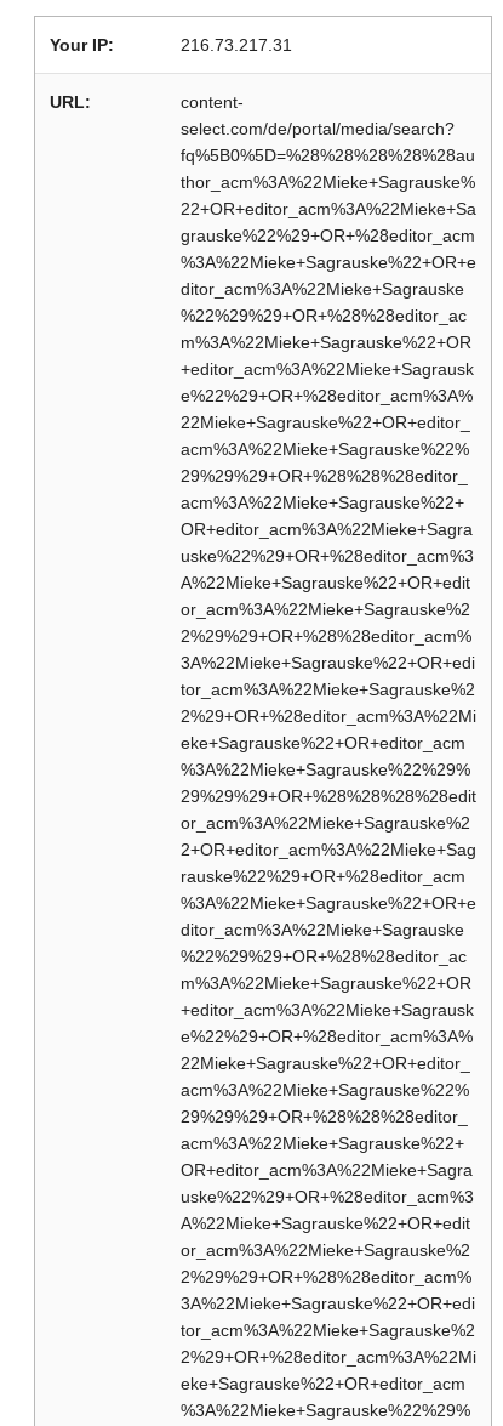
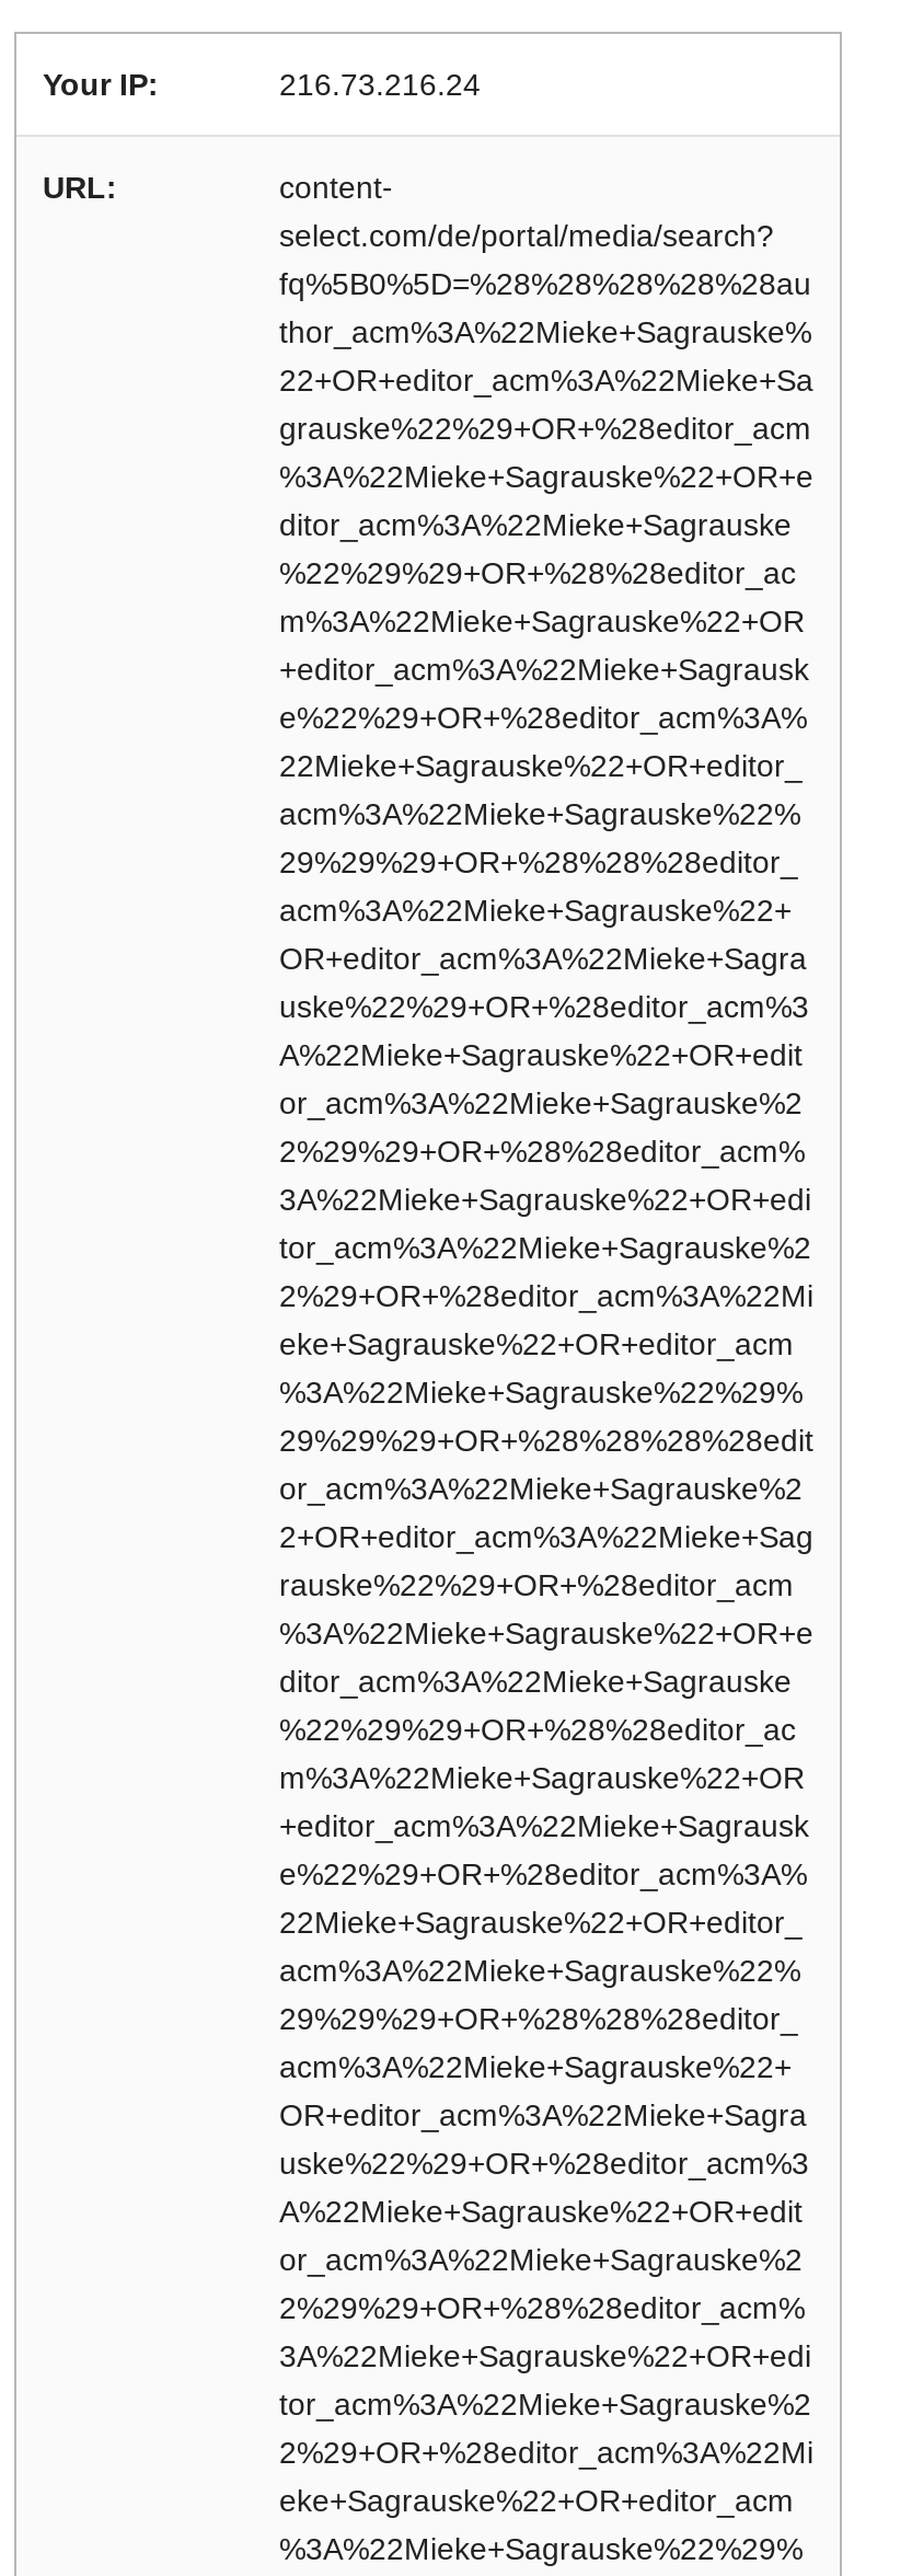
- 216.73.217.31
+ 216.73.216.24
